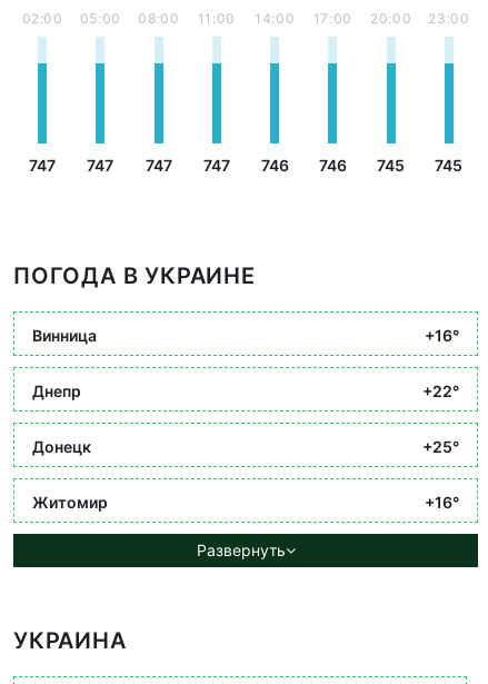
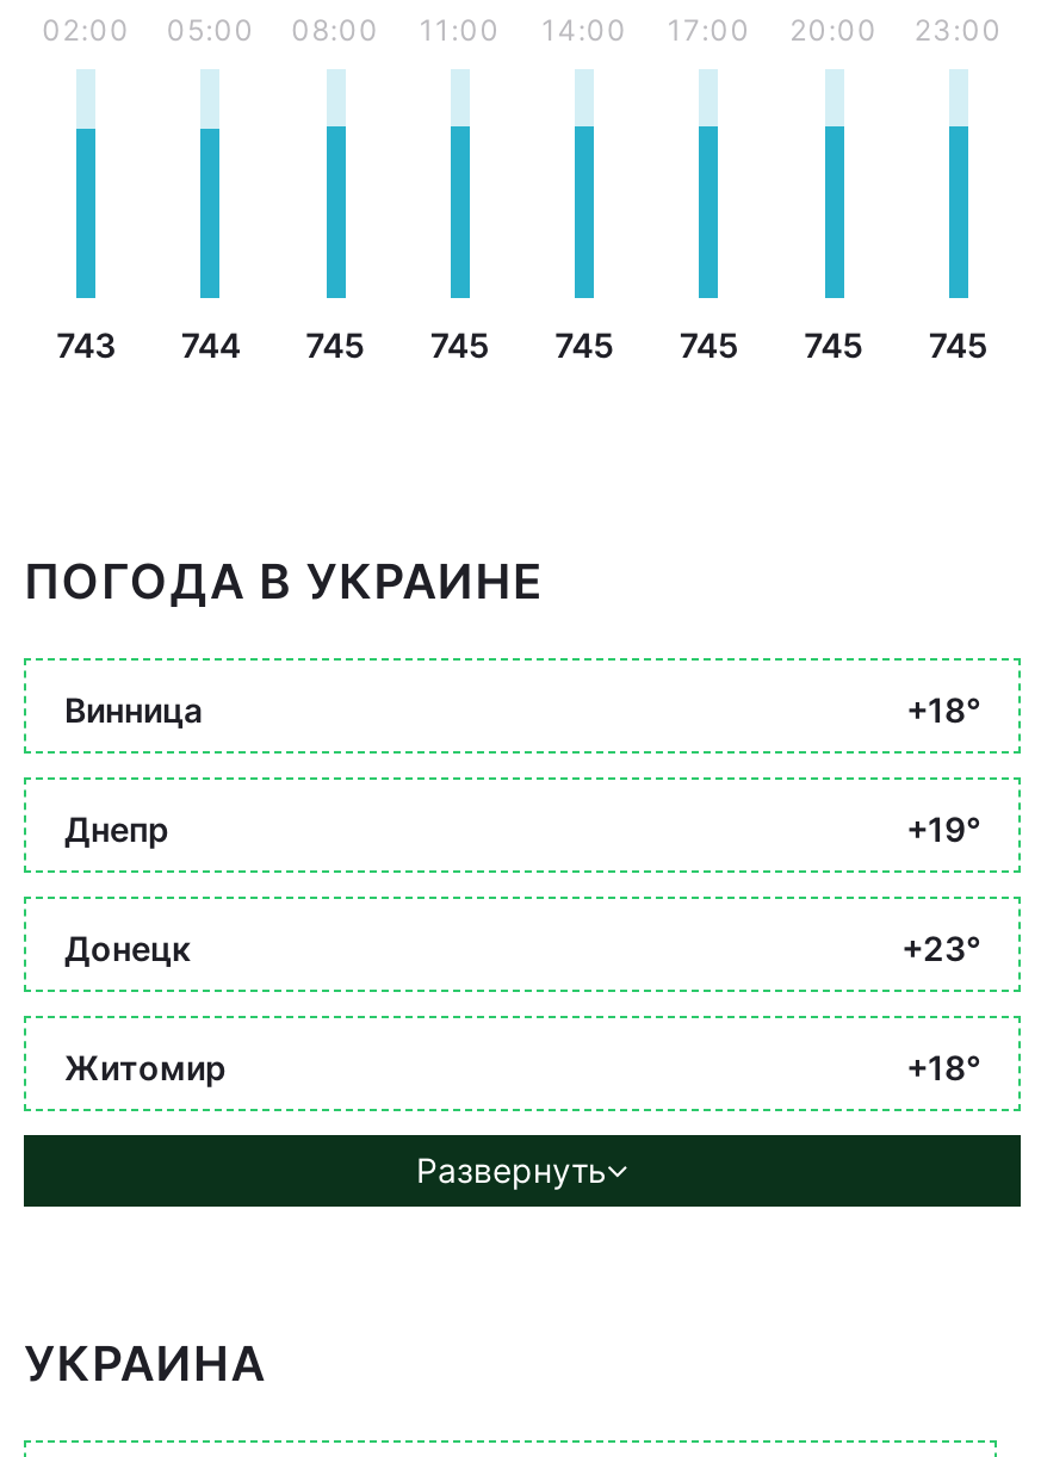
- 747
+ 743

- 747
+ 744

- 747
+ 745

- 747
+ 745

- 746
+ 745

- 746
+ 745

- +16°
+ +18°

- +22°
+ +19°

- +25°
+ +23°

- +16°
+ +18°
